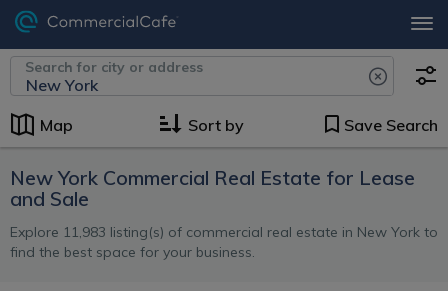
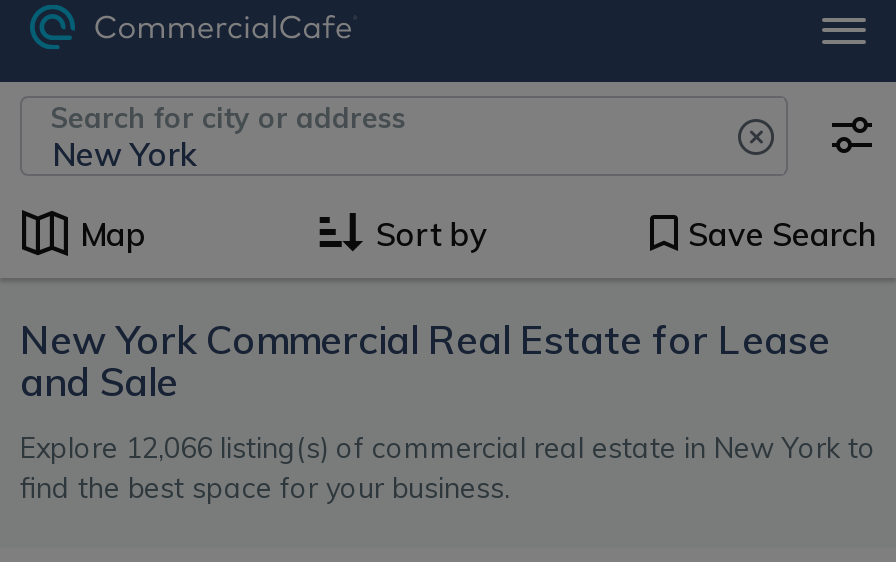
- Explore 11,983 listing(s) of commercial real estate in New York to
+ Explore 12,066 listing(s) of commercial real estate in New York to
